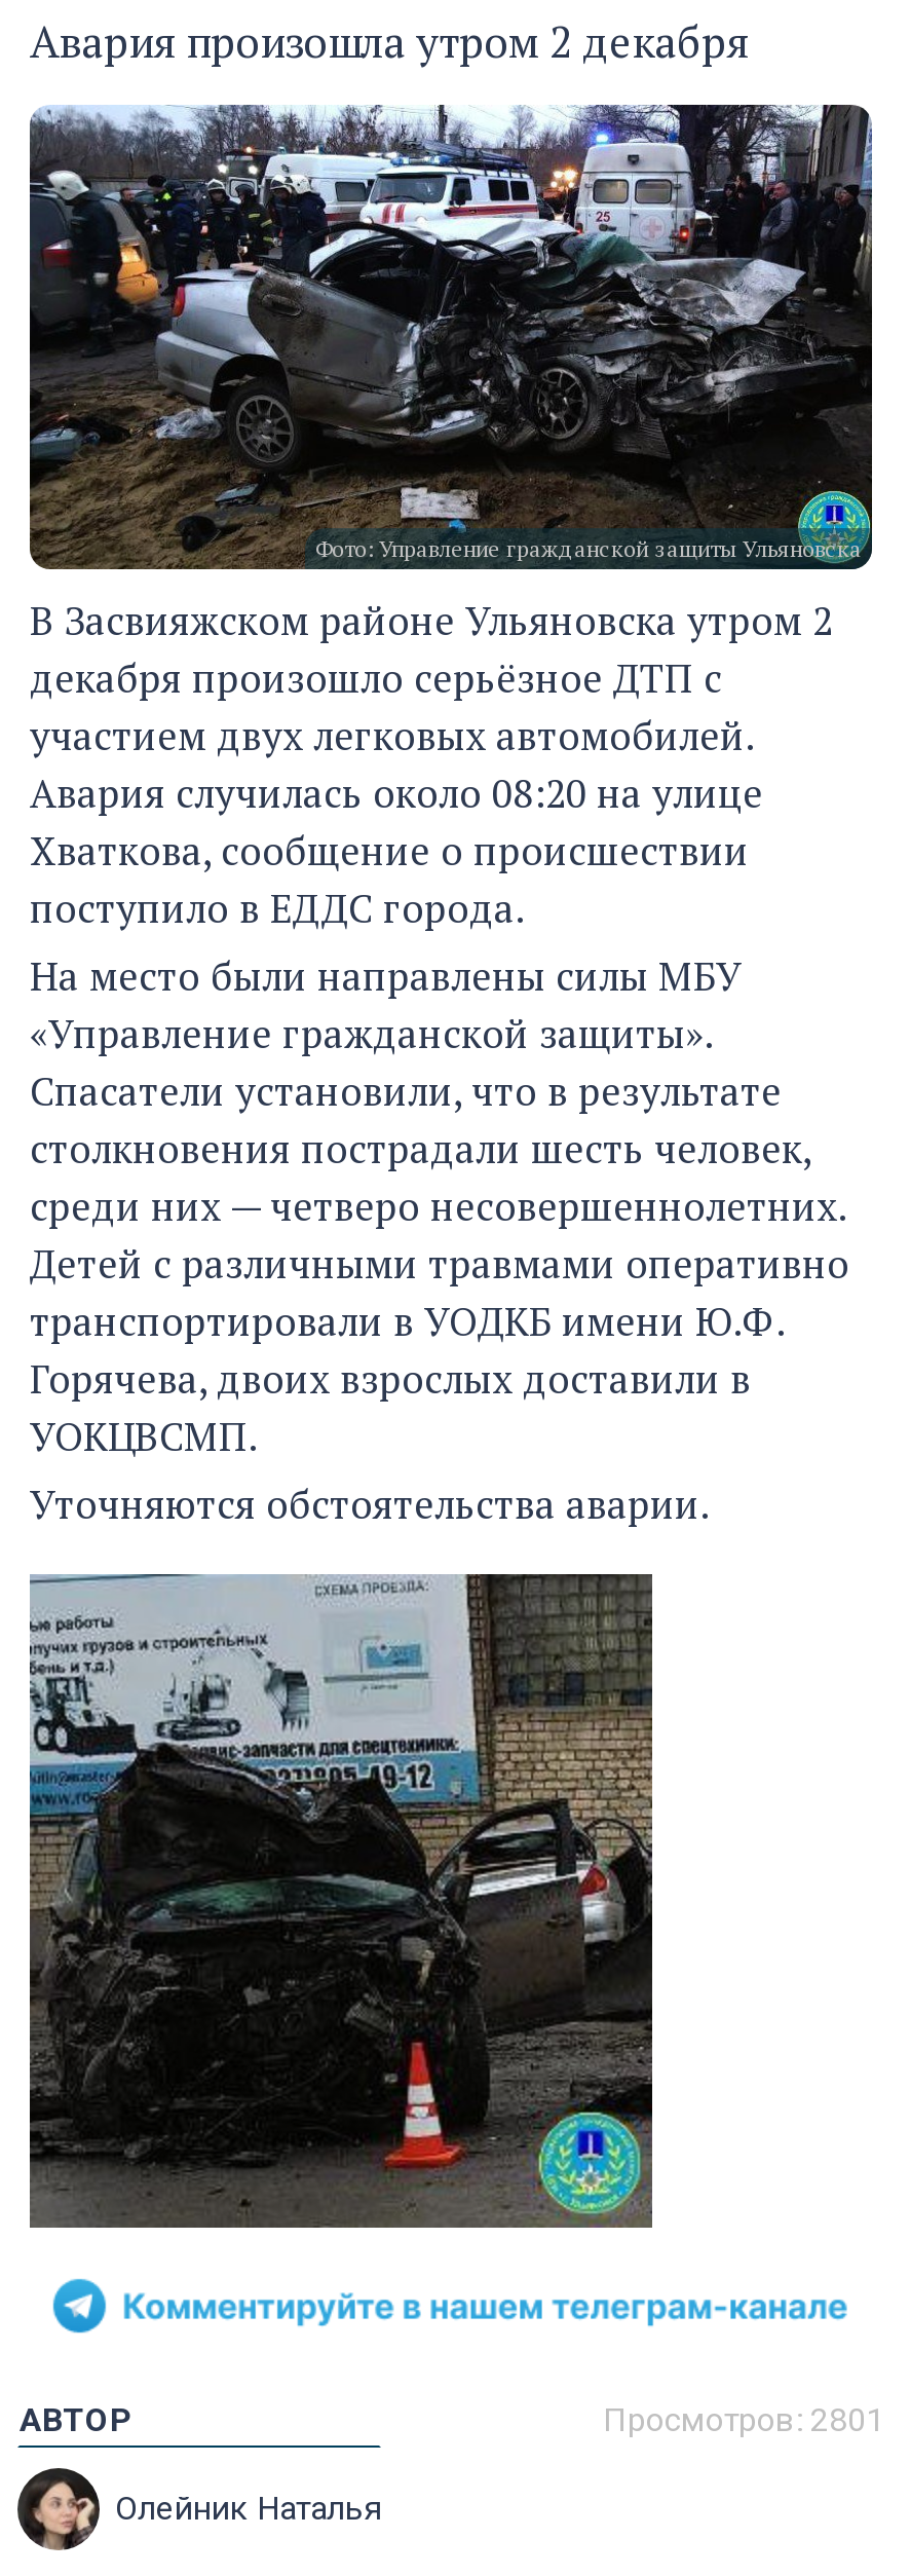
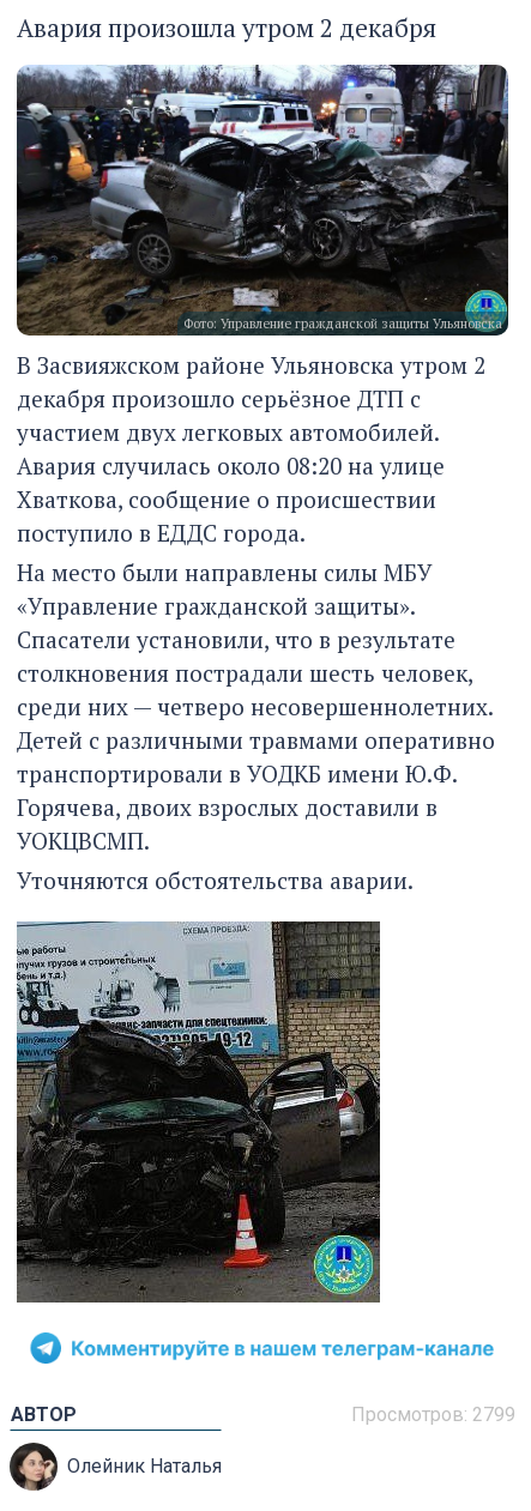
- Просмотров: 2801
+ Просмотров: 2799
